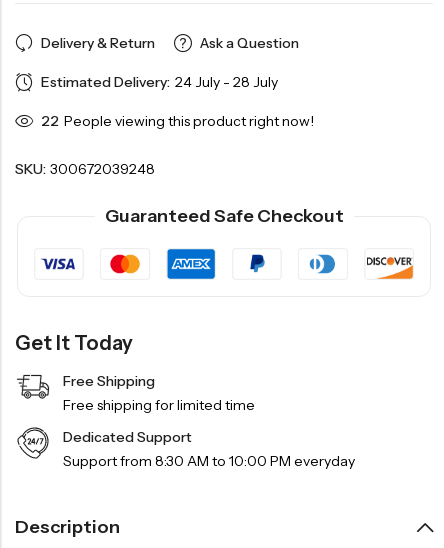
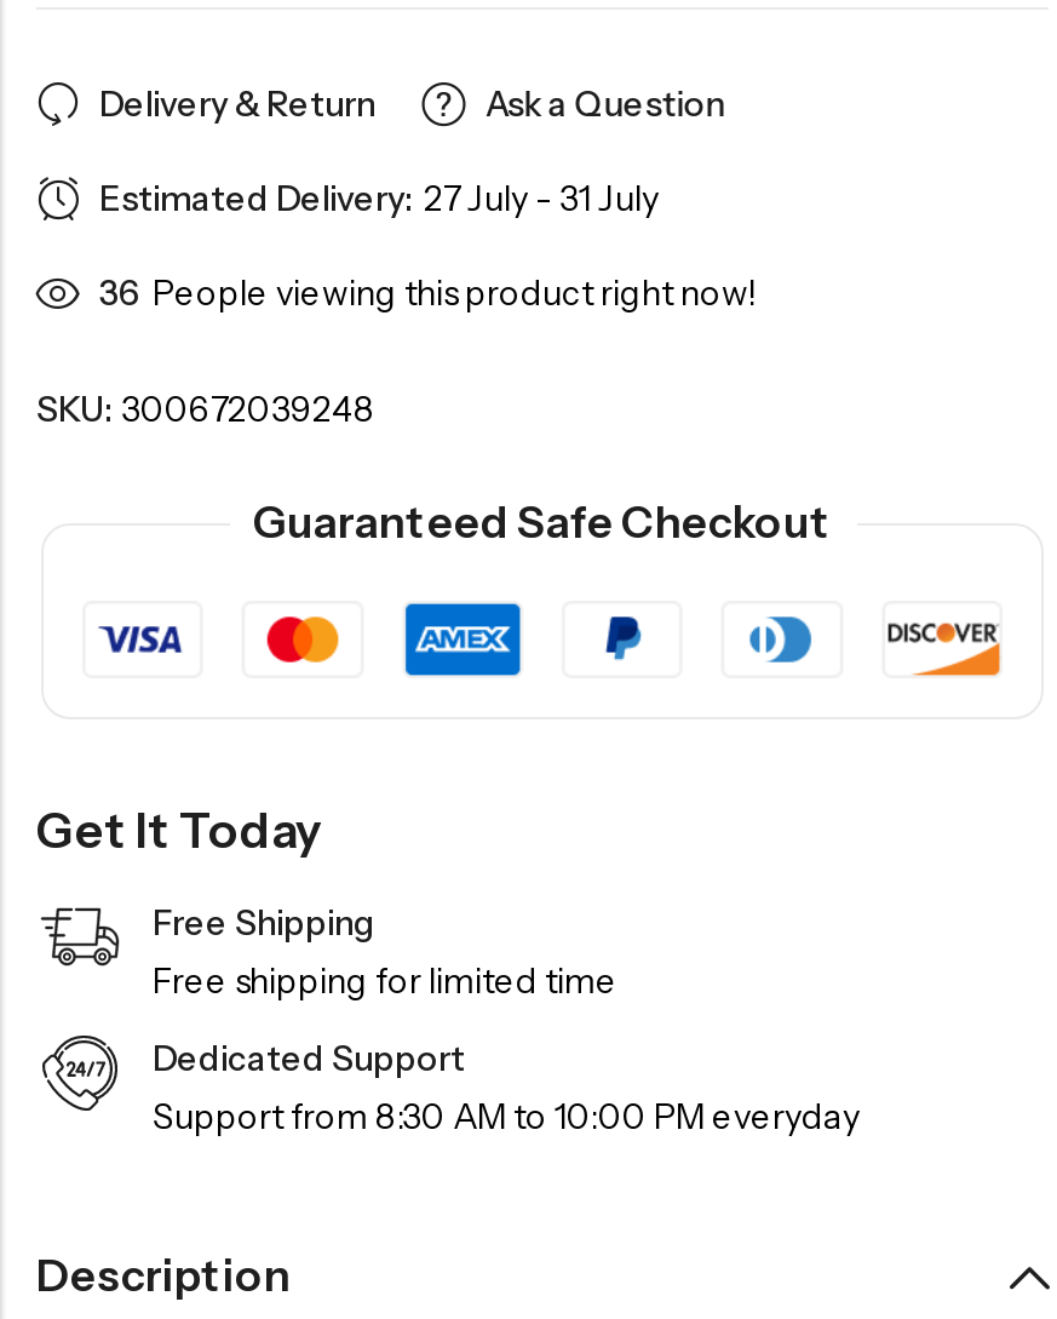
- Estimated Delivery: 24 July - 28 July
+ Estimated Delivery: 27 July - 31 July

- 22 People viewing this product right now!
+ 36 People viewing this product right now!
